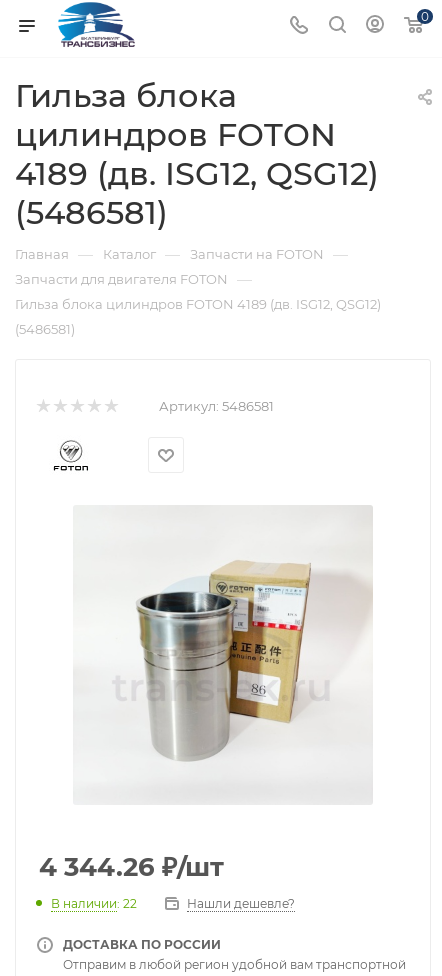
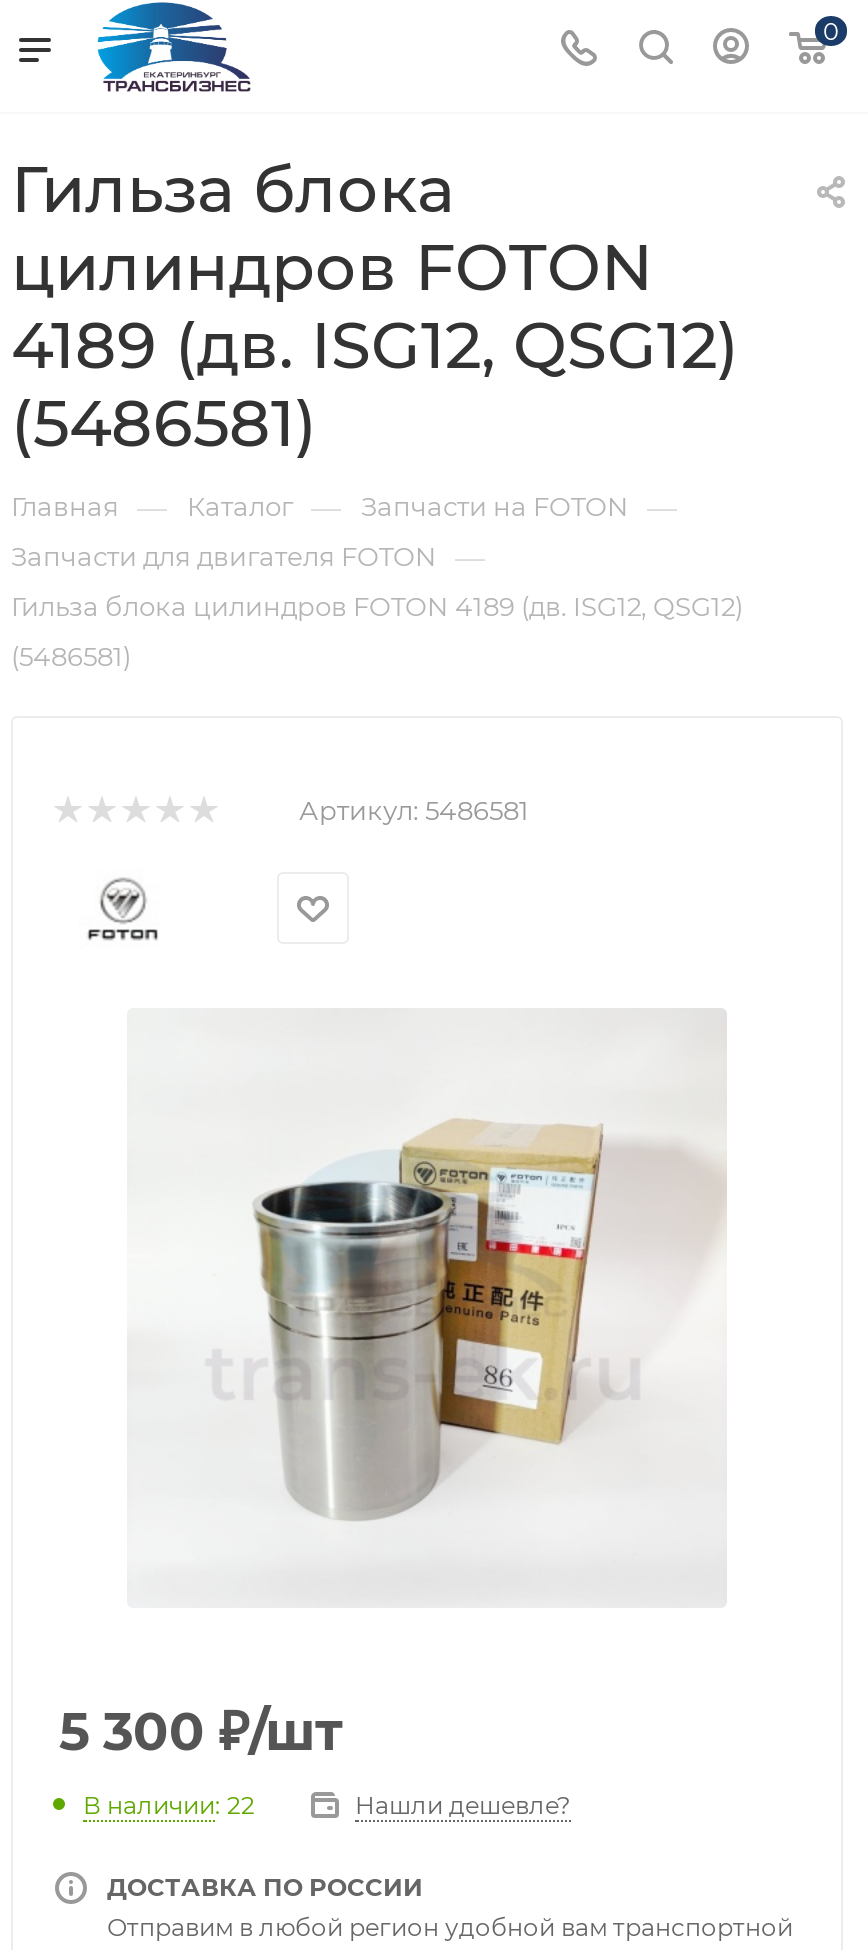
- 4 344.26 ₽/шт
+ 5 300 ₽/шт
